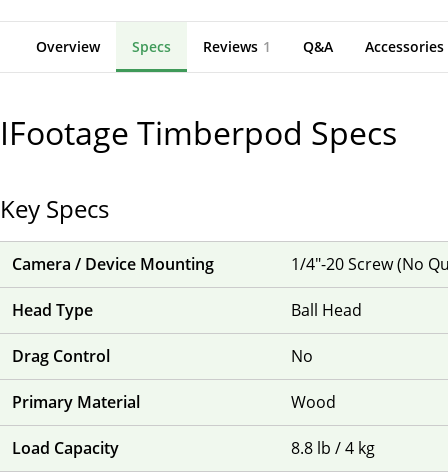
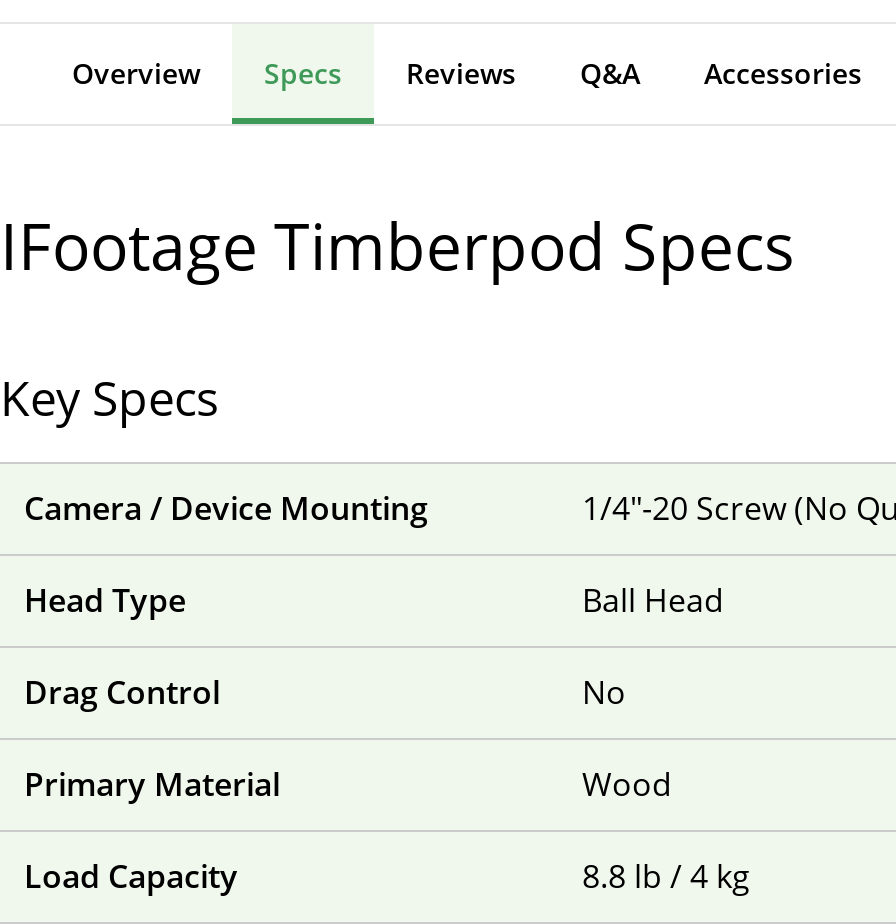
- Reviews 1
+ Reviews
